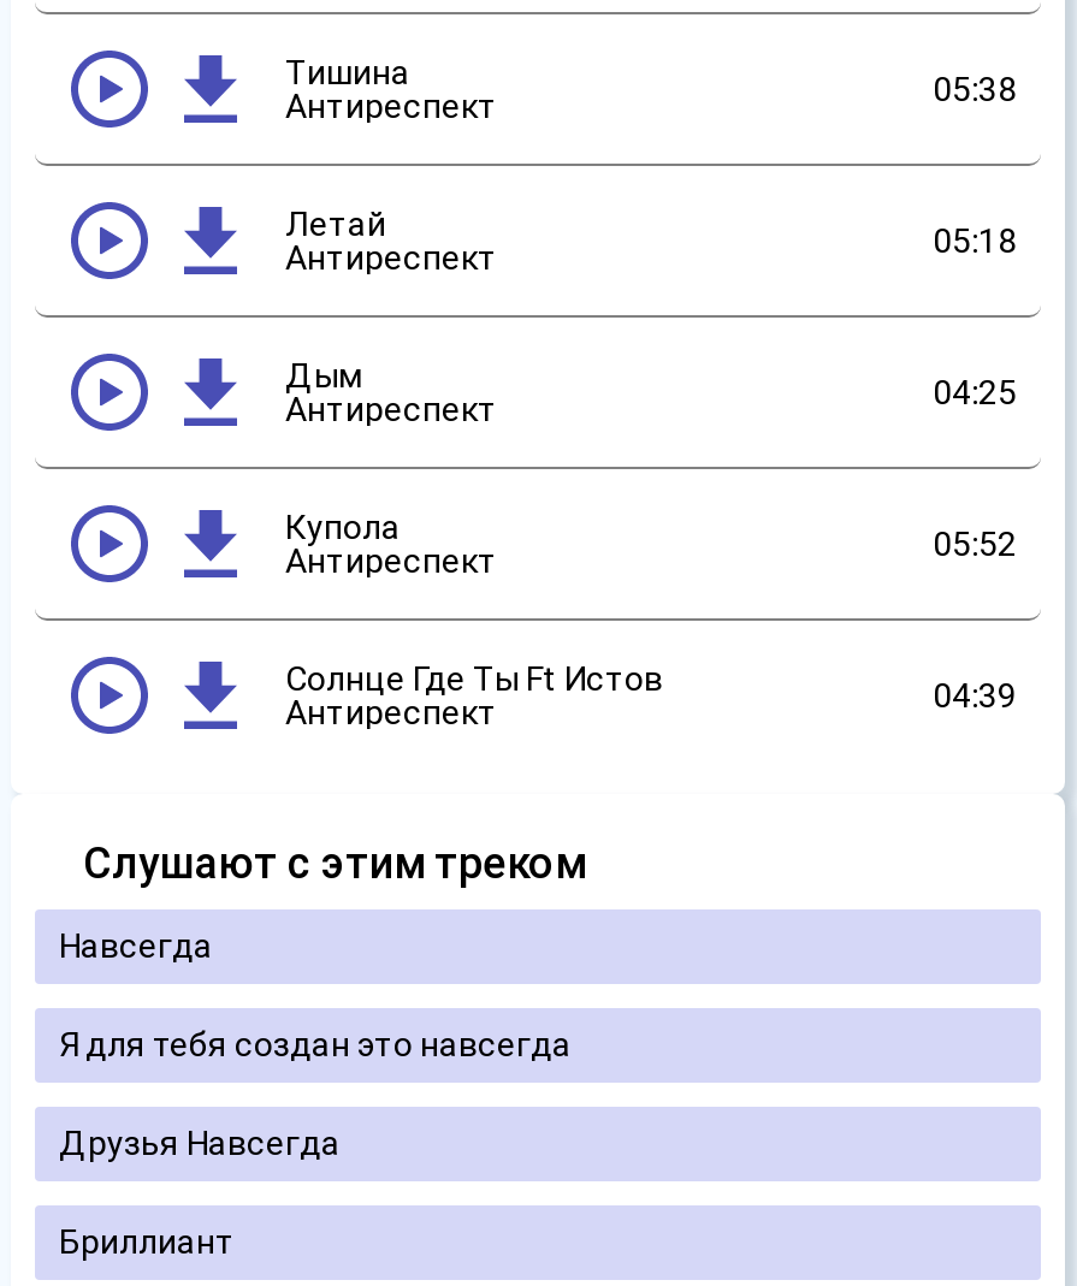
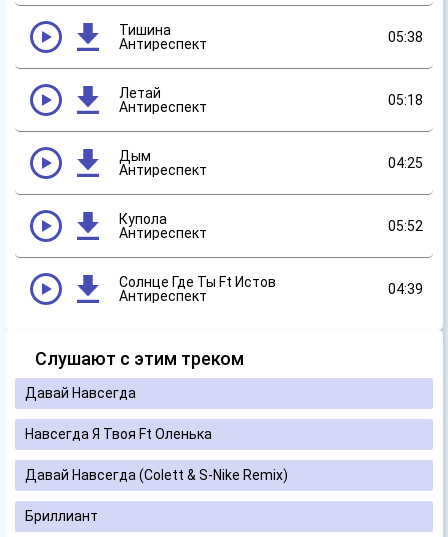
- Навсегда
+ Давай Навсегда

- Я для тебя создан это навсегда
+ Навсегда Я Твоя Ft Оленька

- Друзья Навсегда
+ Давай Навсегда (Colett & S-Nike Remix)
